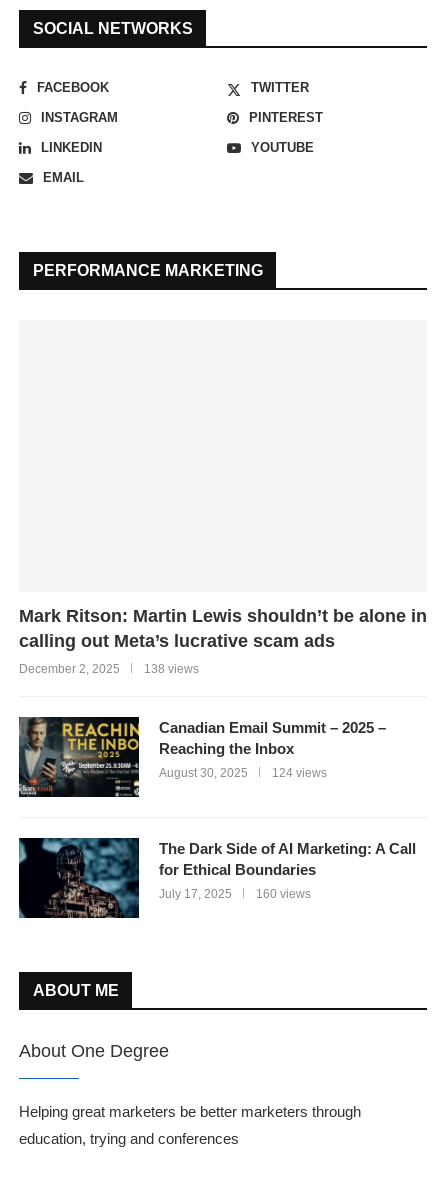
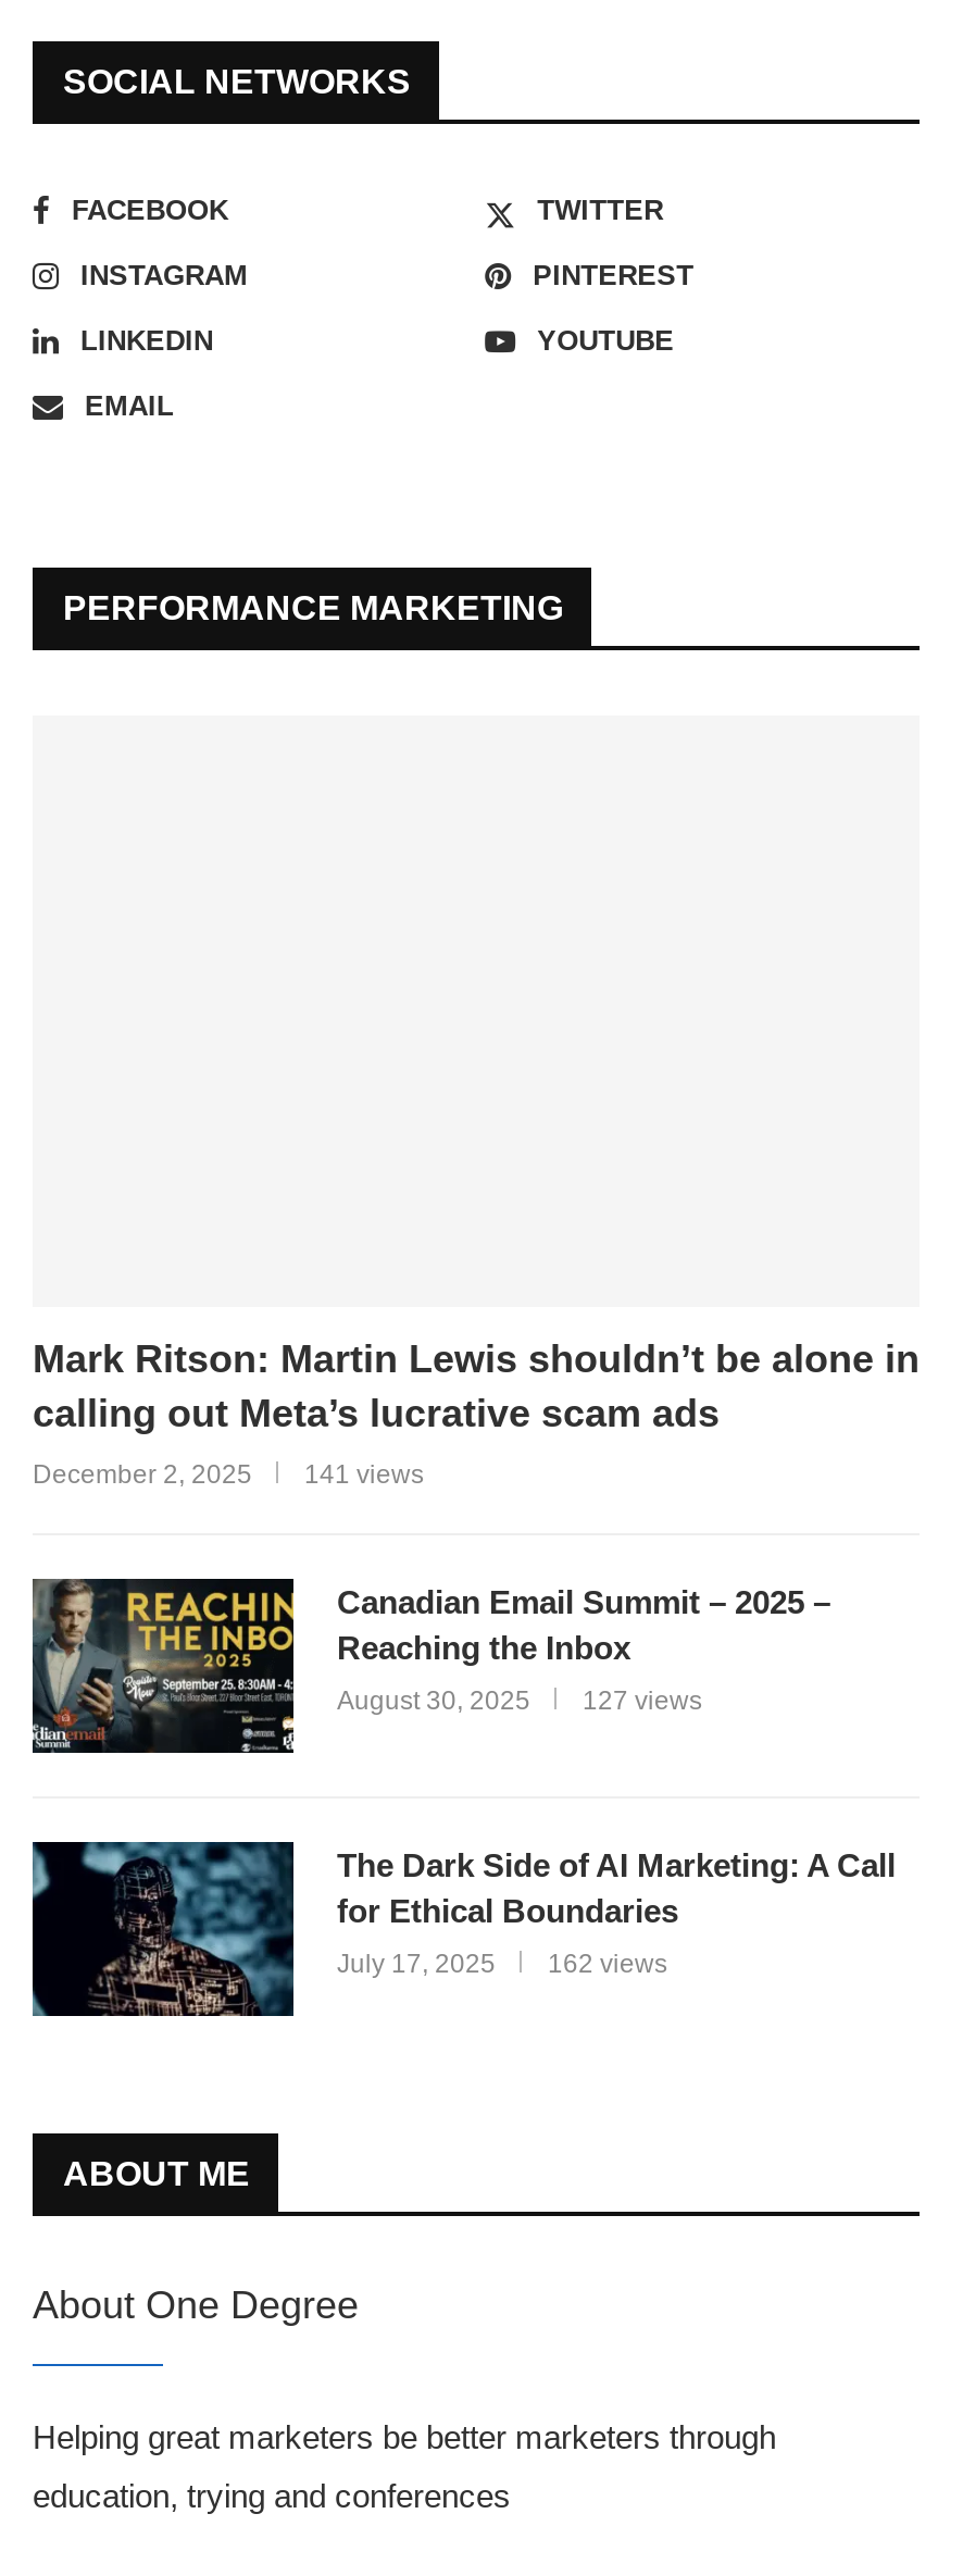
- December 2, 2025 138 views
+ December 2, 2025 141 views

- August 30, 2025 124 views
+ August 30, 2025 127 views

- July 17, 2025 160 views
+ July 17, 2025 162 views
